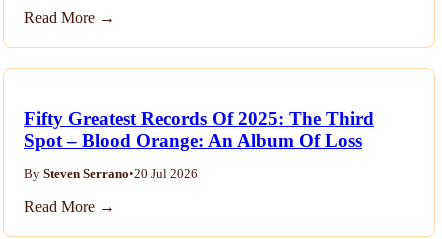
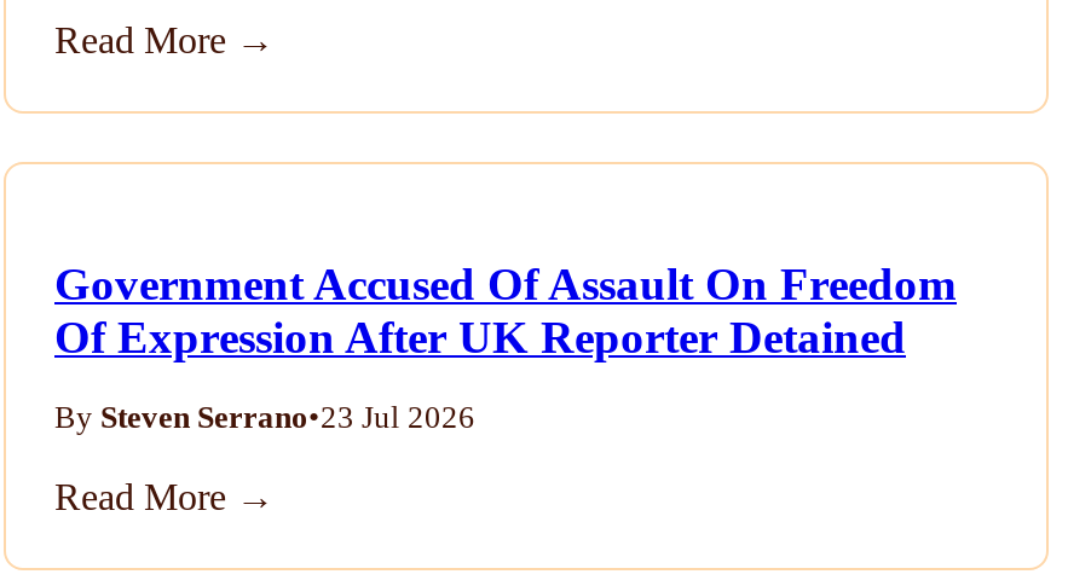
- Fifty Greatest Records Of 2025: The Third
- Spot – Blood Orange: An Album Of Loss
+ Government Accused Of Assault On Freedom
+ Of Expression After UK Reporter Detained

- By Steven Serrano•20 Jul 2026
+ By Steven Serrano•23 Jul 2026
